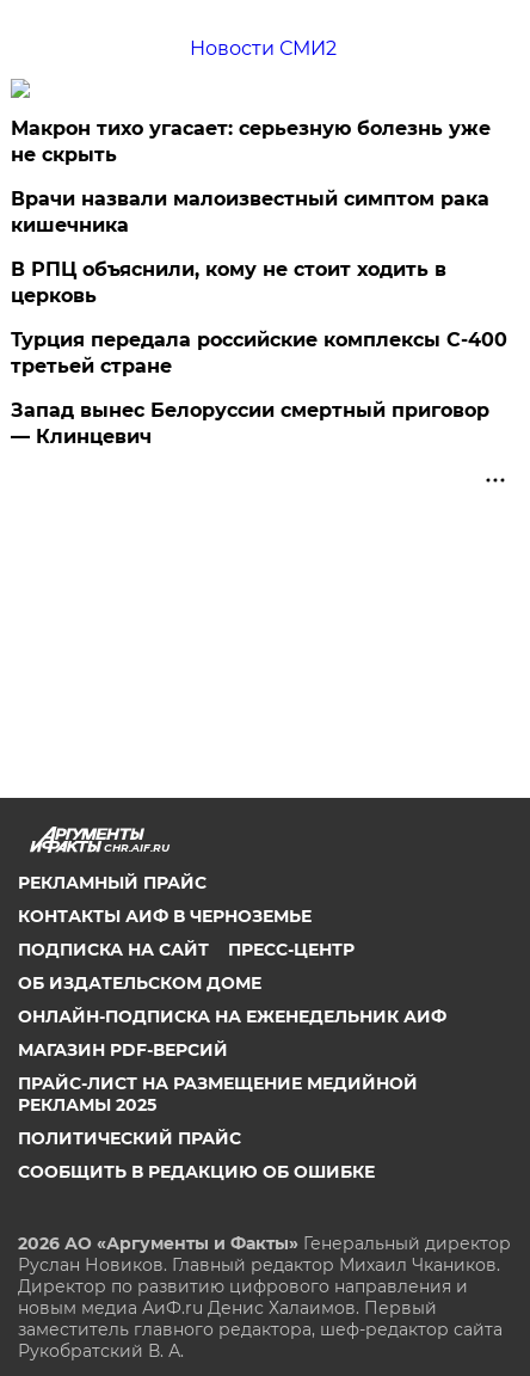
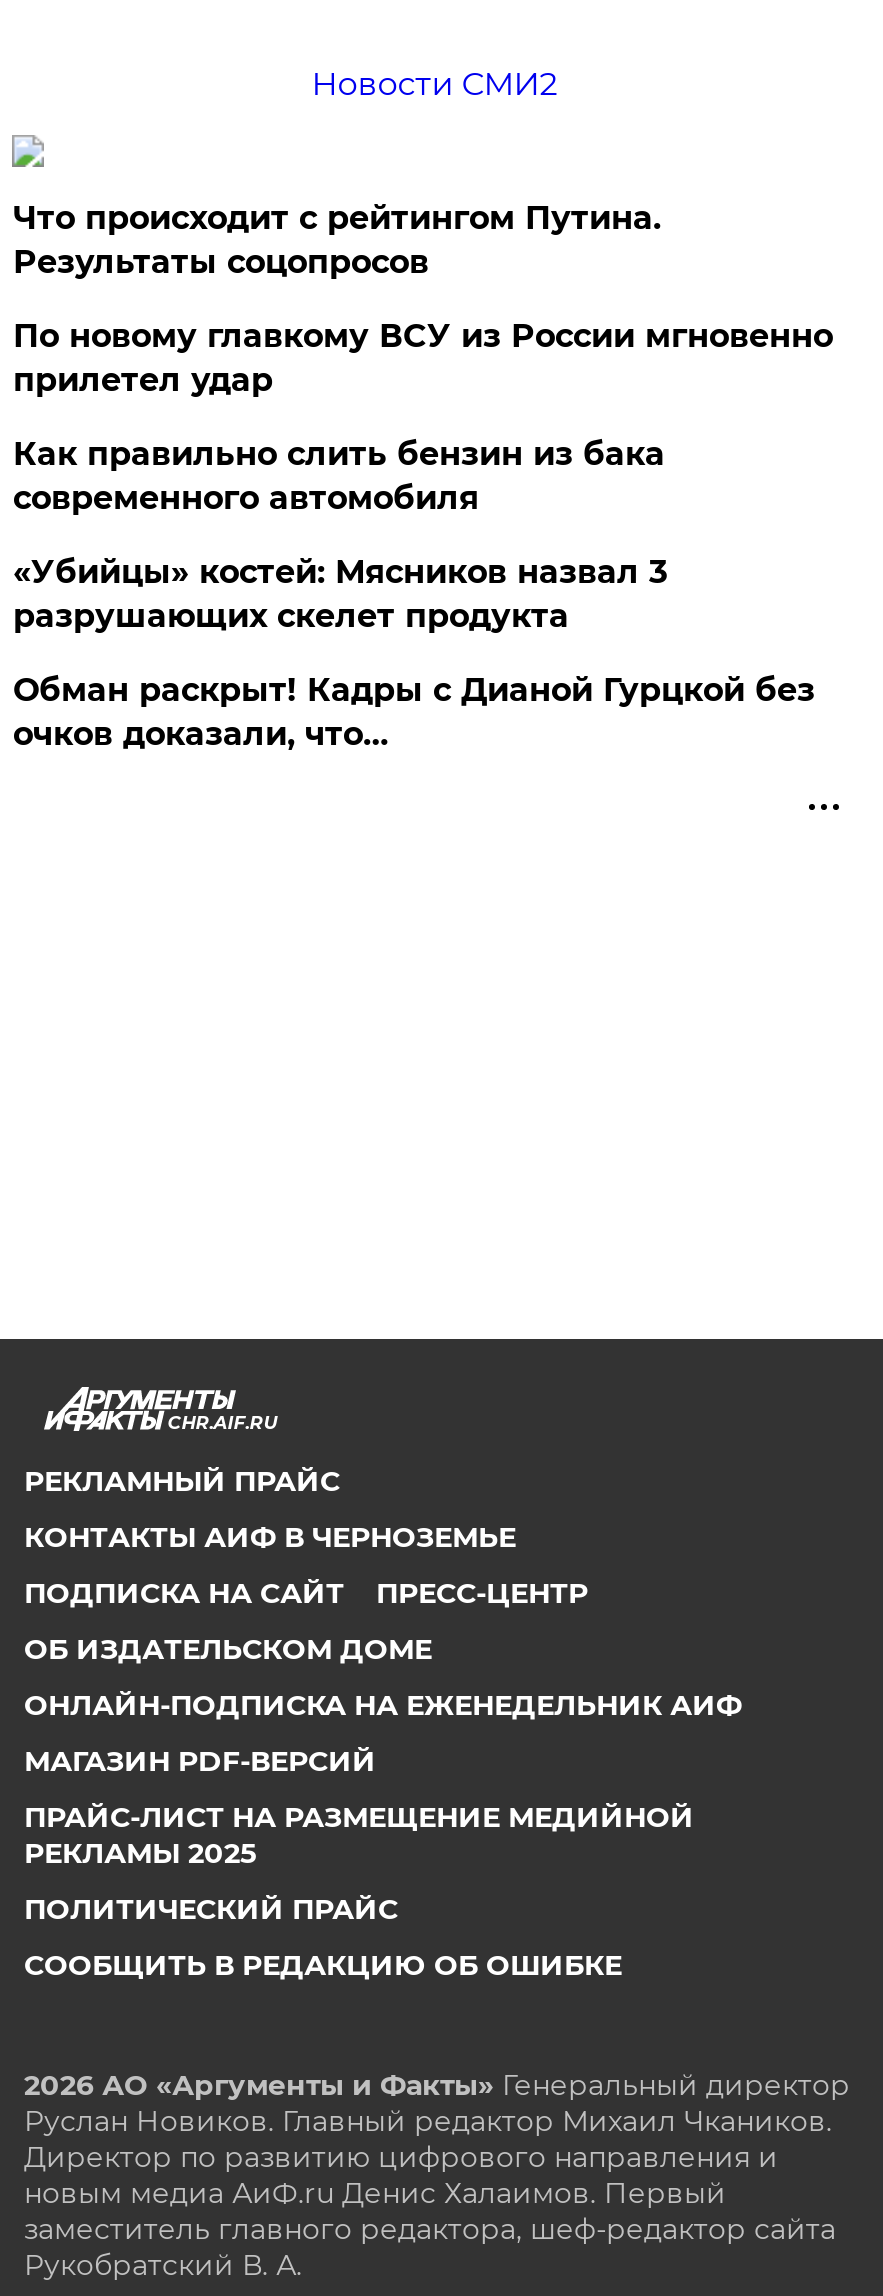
- Макрон тихо угасает: серьезную болезнь уже
- не скрыть
+ Что происходит с рейтингом Путина.
+ Результаты соцопросов

- Врачи назвали малоизвестный симптом рака
- кишечника
+ По новому главкому ВСУ из России мгновенно
+ прилетел удар

- В РПЦ объяснили, кому не стоит ходить в
- церковь
+ Как правильно слить бензин из бака
+ современного автомобиля

- Турция передала российские комплексы С-400
- третьей стране
+ «Убийцы» костей: Мясников назвал 3
+ разрушающих скелет продукта

- Запад вынес Белоруссии смертный приговор
- — Клинцевич
+ Обман раскрыт! Кадры с Дианой Гурцкой без
+ очков доказали, что…
